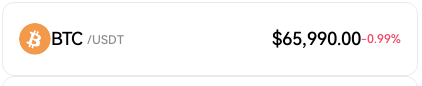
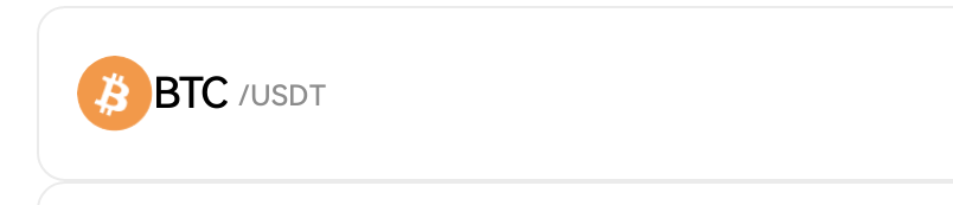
- $65,990.00-0.99%
